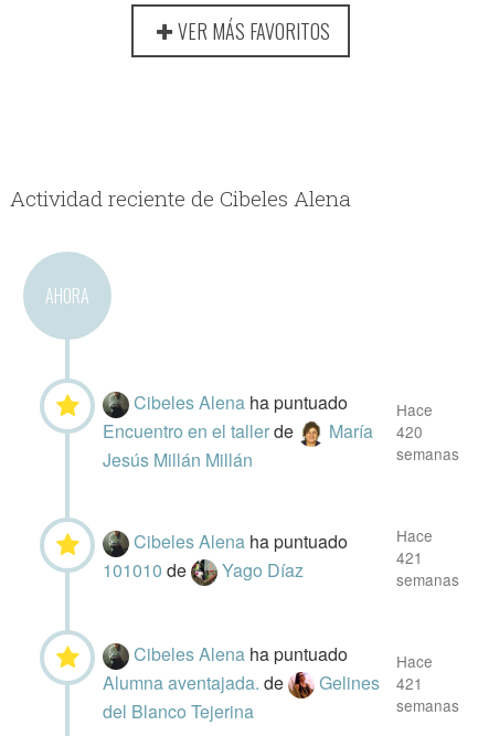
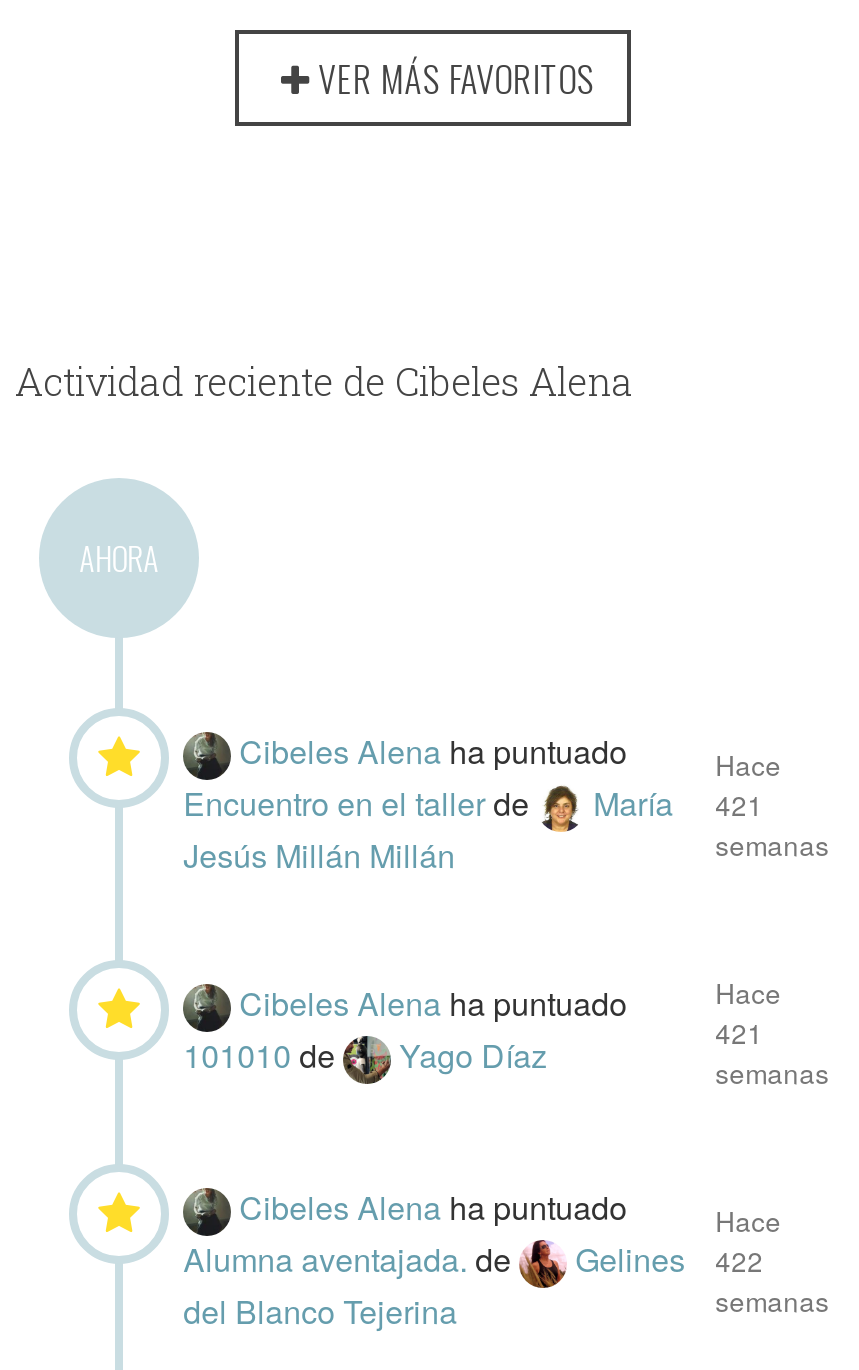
- Encuentro en el taller de María 420
+ Encuentro en el taller de María 421

- Alumna aventajada. de Gelines 421
+ Alumna aventajada. de Gelines 422
